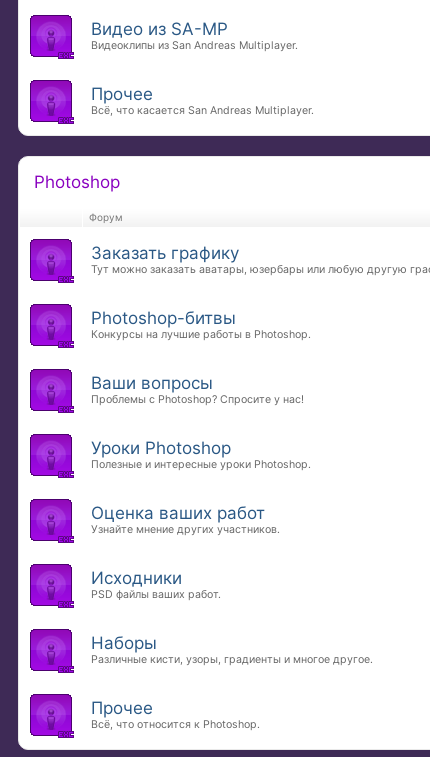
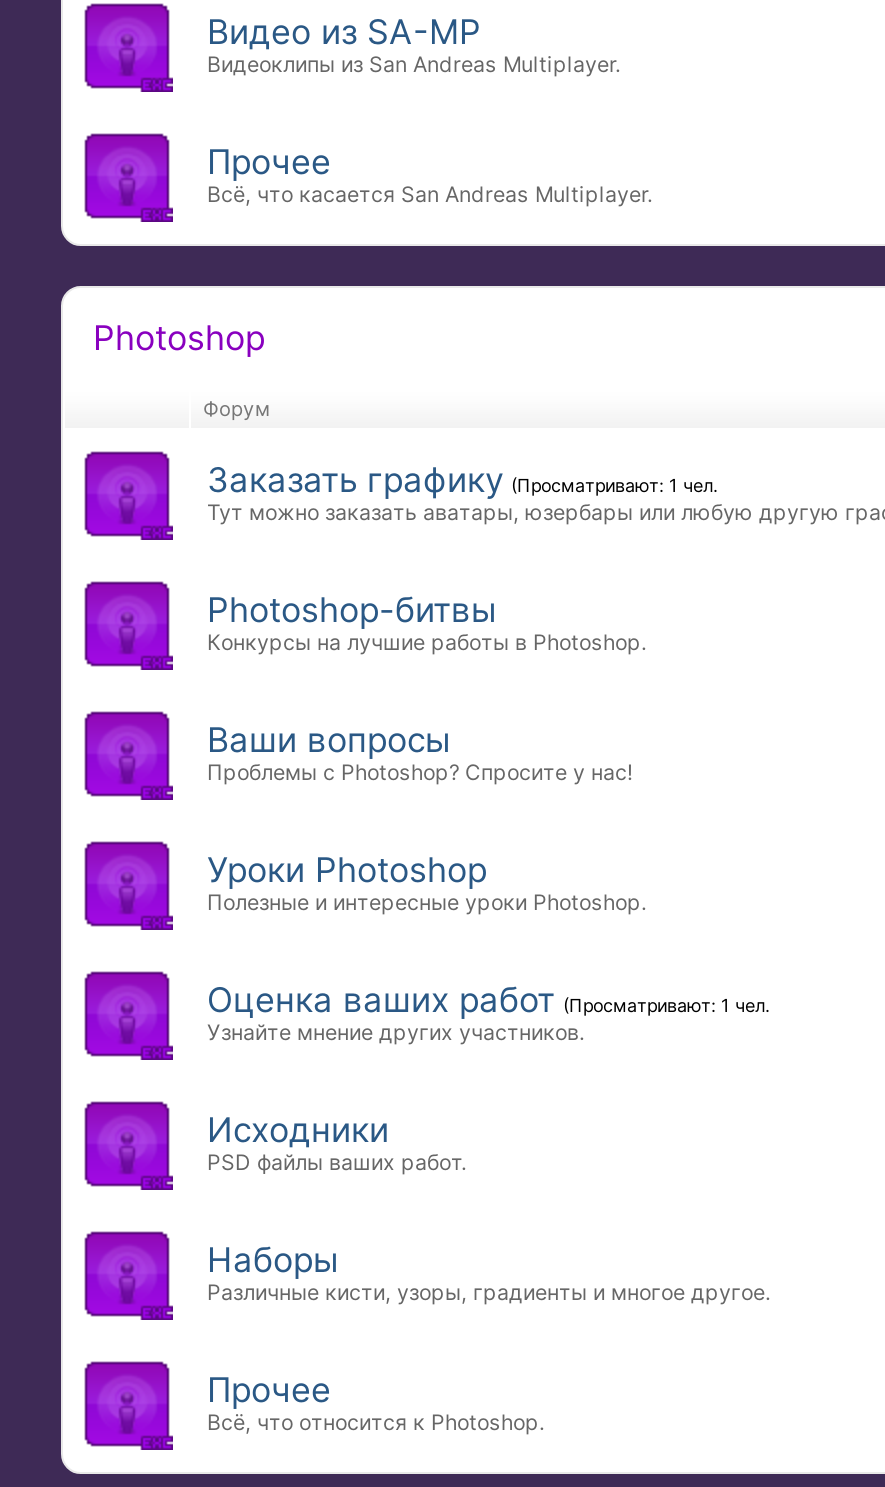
- Заказать графику
+ Заказать графику (Просматривают: 1 чел.

- Оценка ваших работ
+ Оценка ваших работ (Просматривают: 1 чел.
